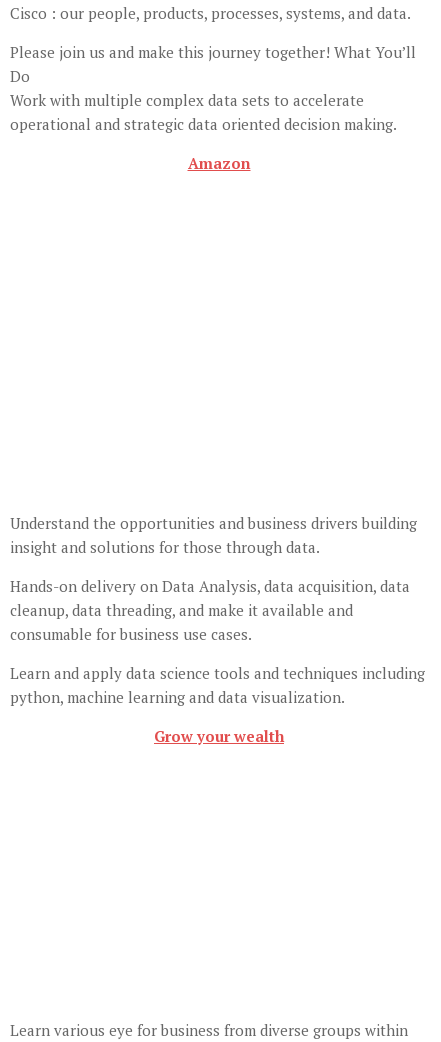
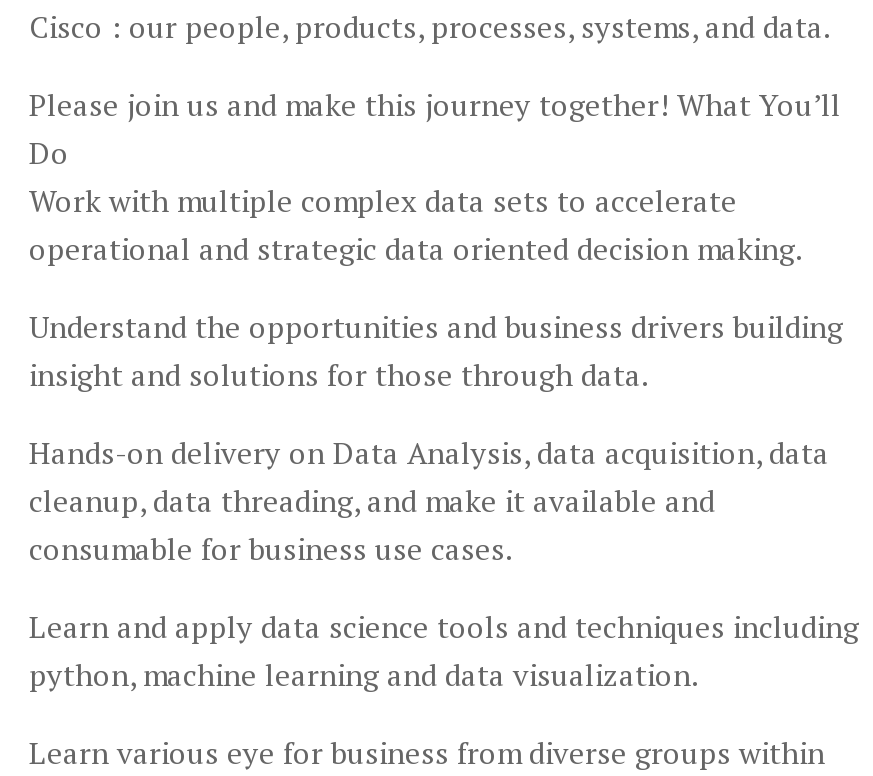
- Amazon

- Grow your wealth
